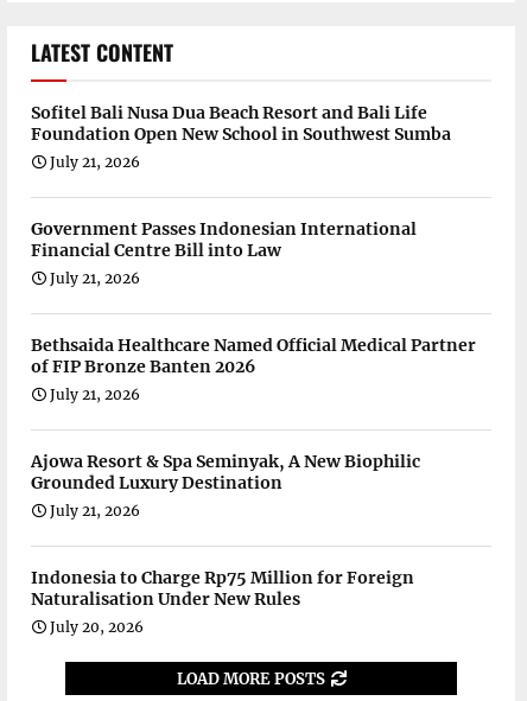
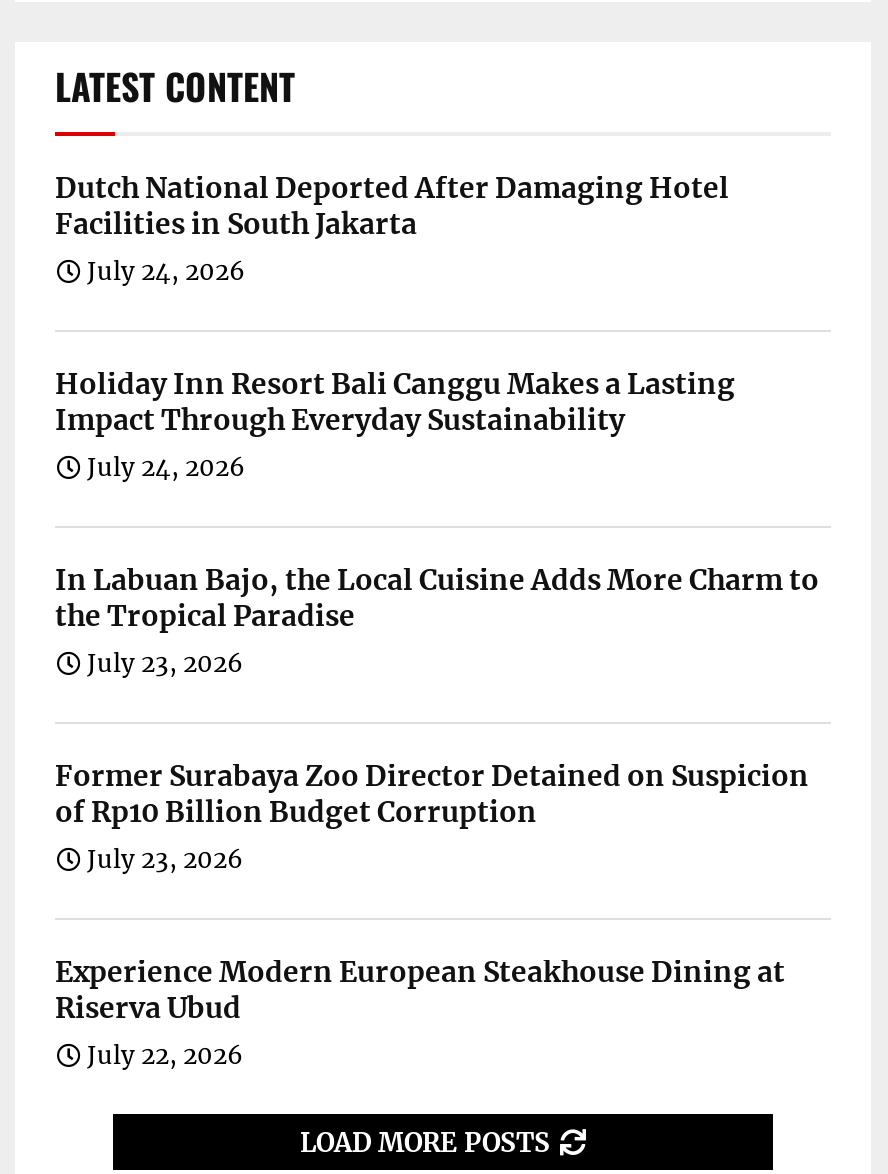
- Sofitel Bali Nusa Dua Beach Resort and Bali Life
- Foundation Open New School in Southwest Sumba
- July 21, 2026
+ Dutch National Deported After Damaging Hotel
+ Facilities in South Jakarta
+ July 24, 2026

- Government Passes Indonesian International
- Financial Centre Bill into Law
- July 21, 2026
+ Holiday Inn Resort Bali Canggu Makes a Lasting
+ Impact Through Everyday Sustainability
+ July 24, 2026

- Bethsaida Healthcare Named Official Medical Partner
- of FIP Bronze Banten 2026
- July 21, 2026
+ In Labuan Bajo, the Local Cuisine Adds More Charm to
+ the Tropical Paradise
+ July 23, 2026

- Ajowa Resort & Spa Seminyak, A New Biophilic
- Grounded Luxury Destination
- July 21, 2026
+ Former Surabaya Zoo Director Detained on Suspicion
+ of Rp10 Billion Budget Corruption
+ July 23, 2026

- Indonesia to Charge Rp75 Million for Foreign
- Naturalisation Under New Rules
- July 20, 2026
+ Experience Modern European Steakhouse Dining at
+ Riserva Ubud
+ July 22, 2026
